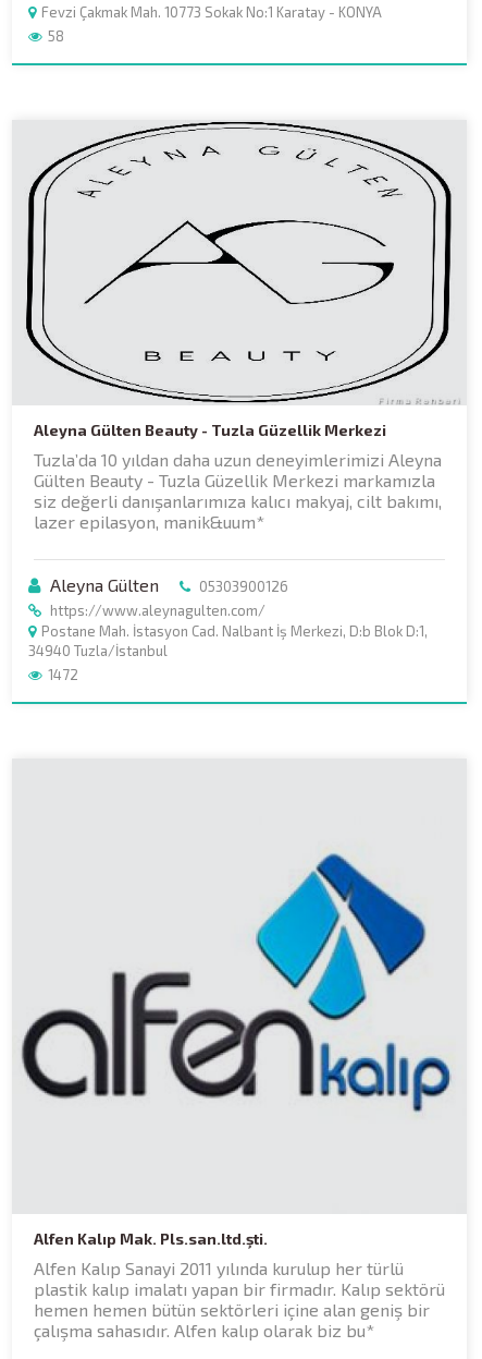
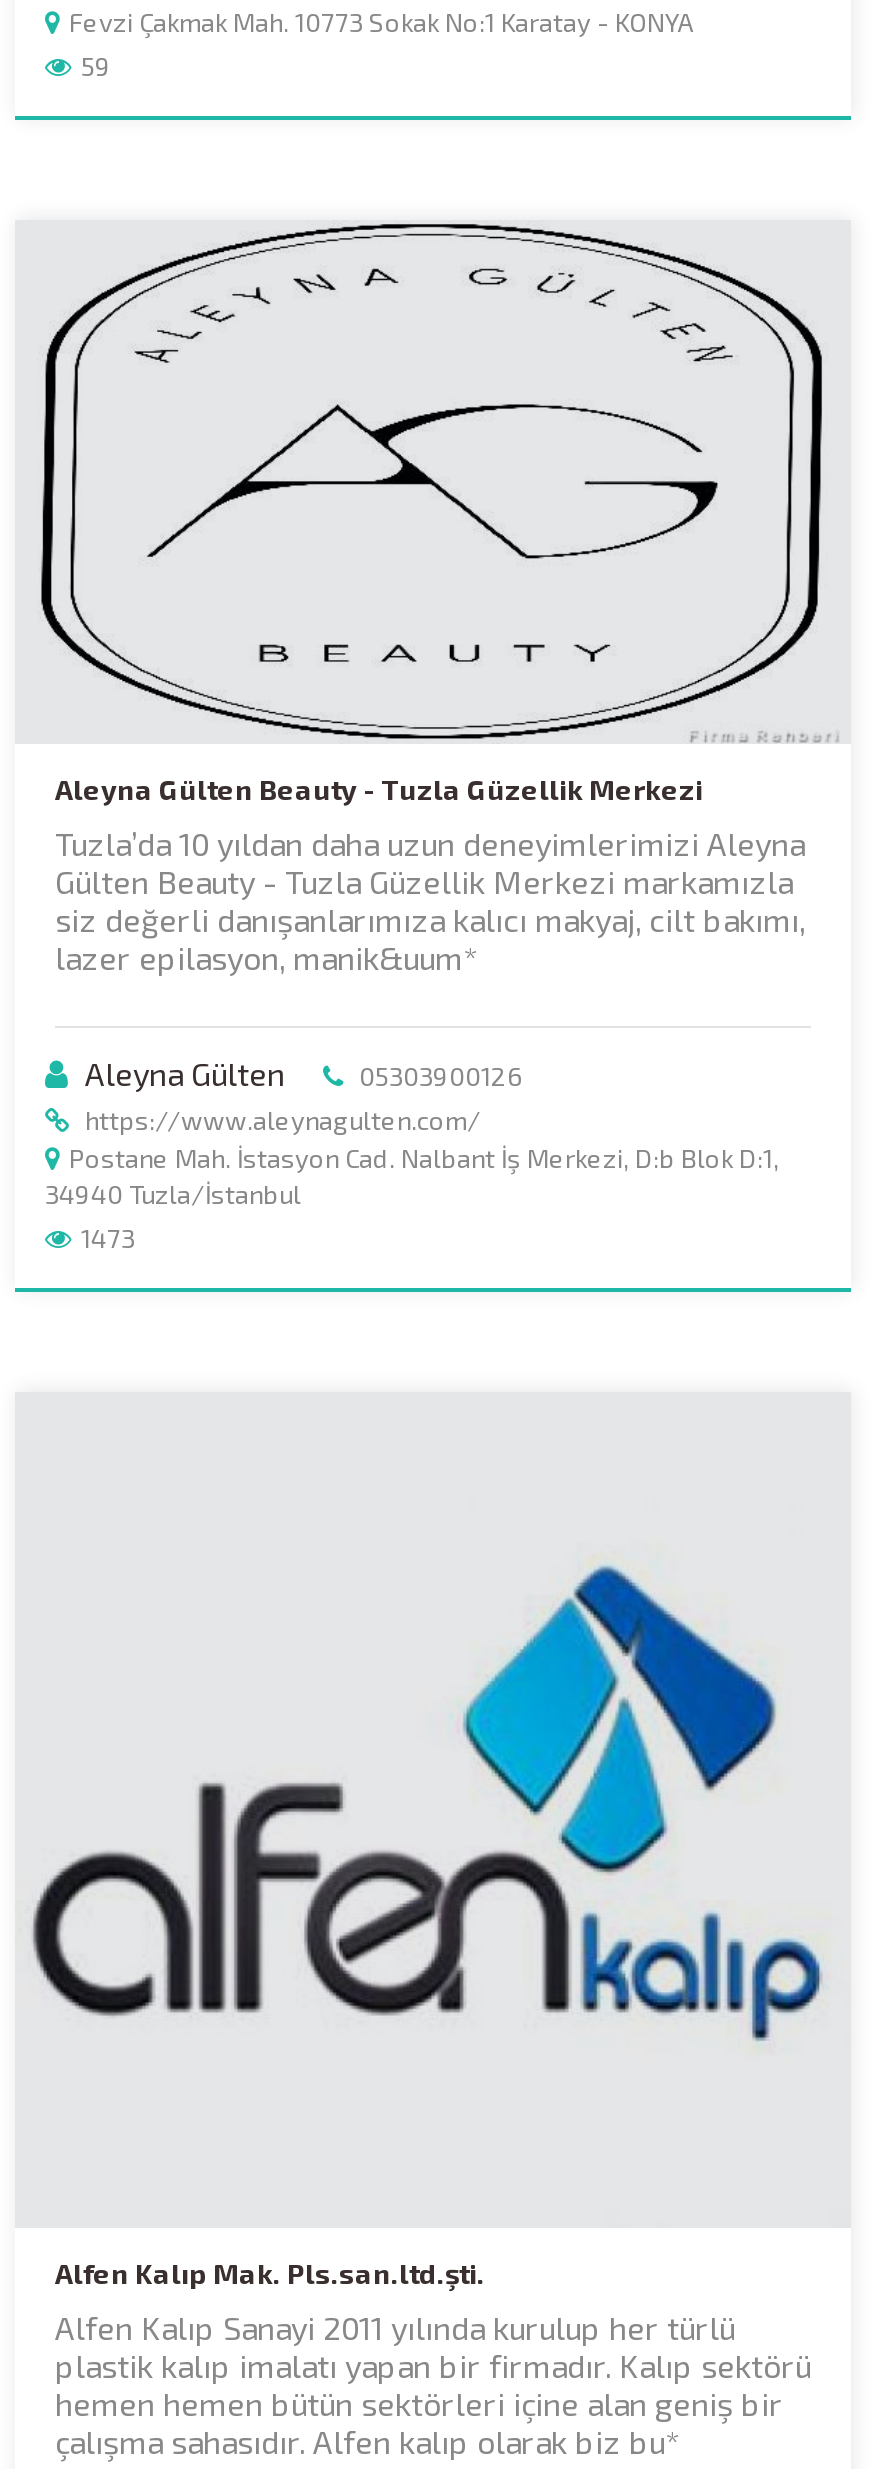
- 58
+ 59

- 1472
+ 1473
